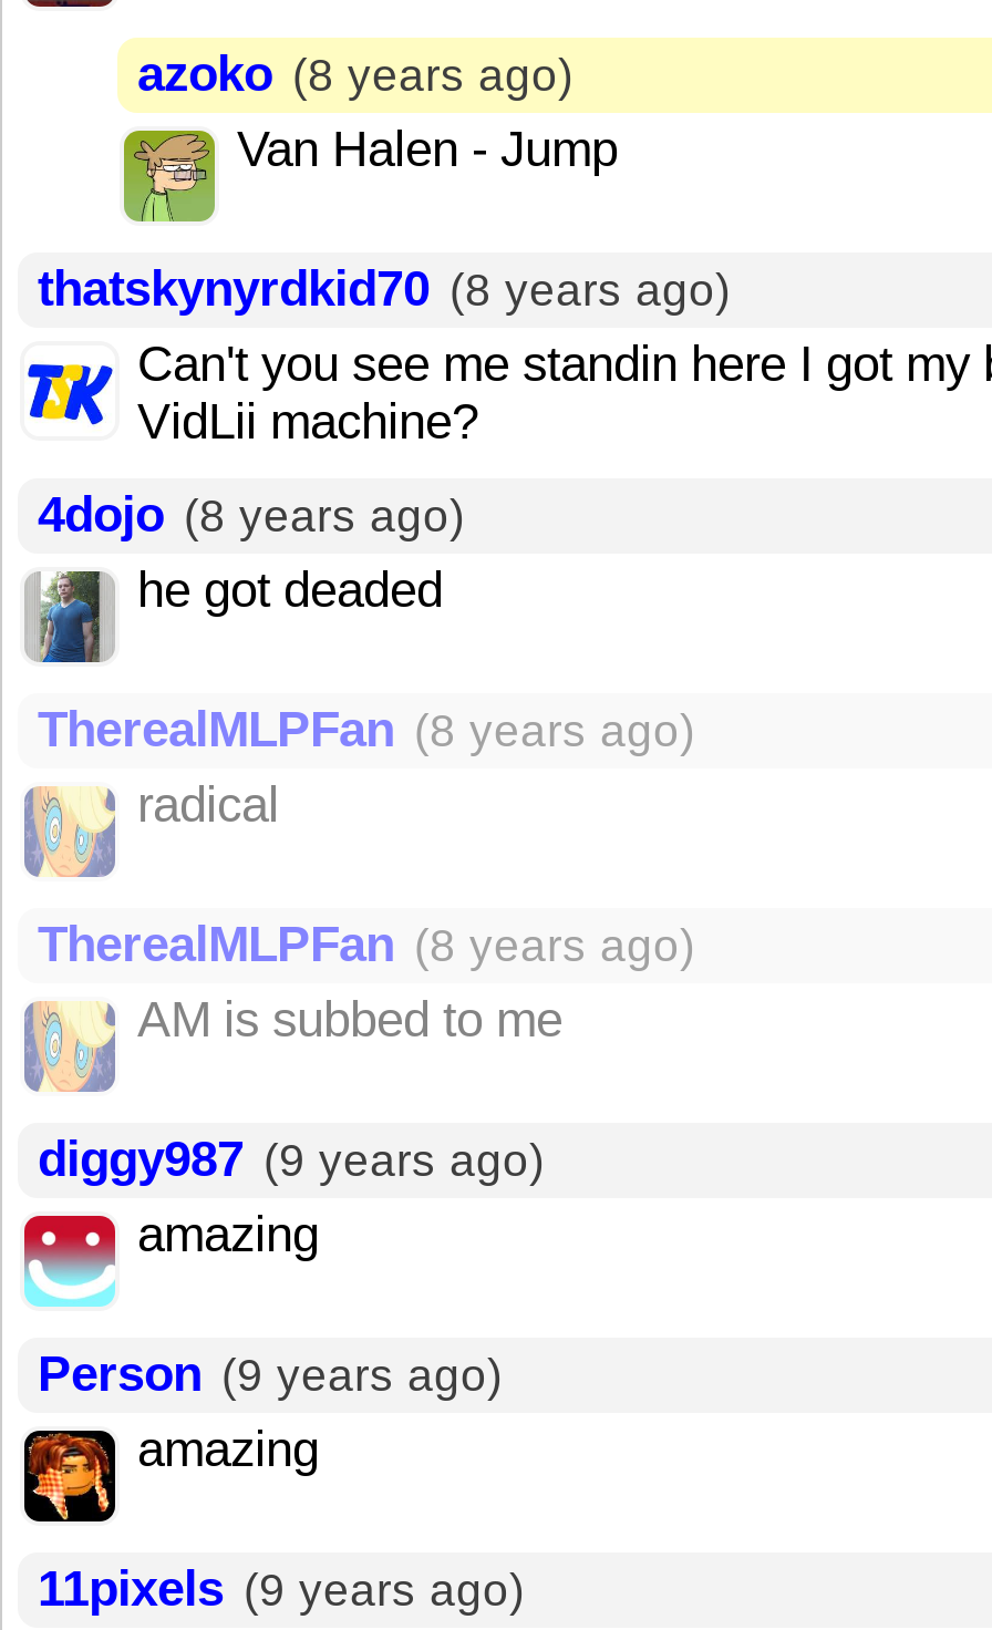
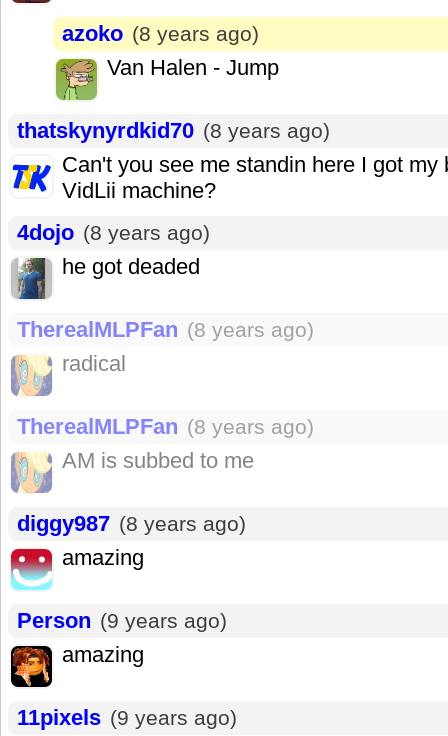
- diggy987 (9 years ago)
+ diggy987 (8 years ago)
